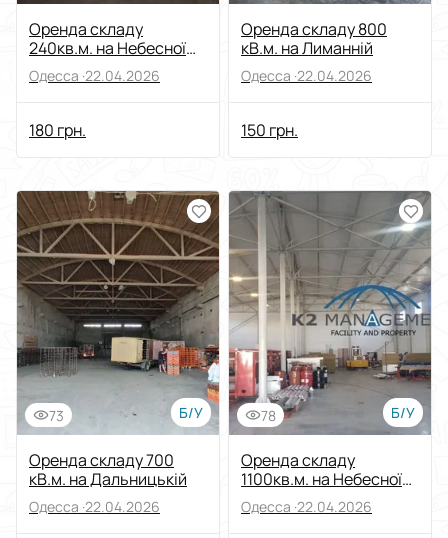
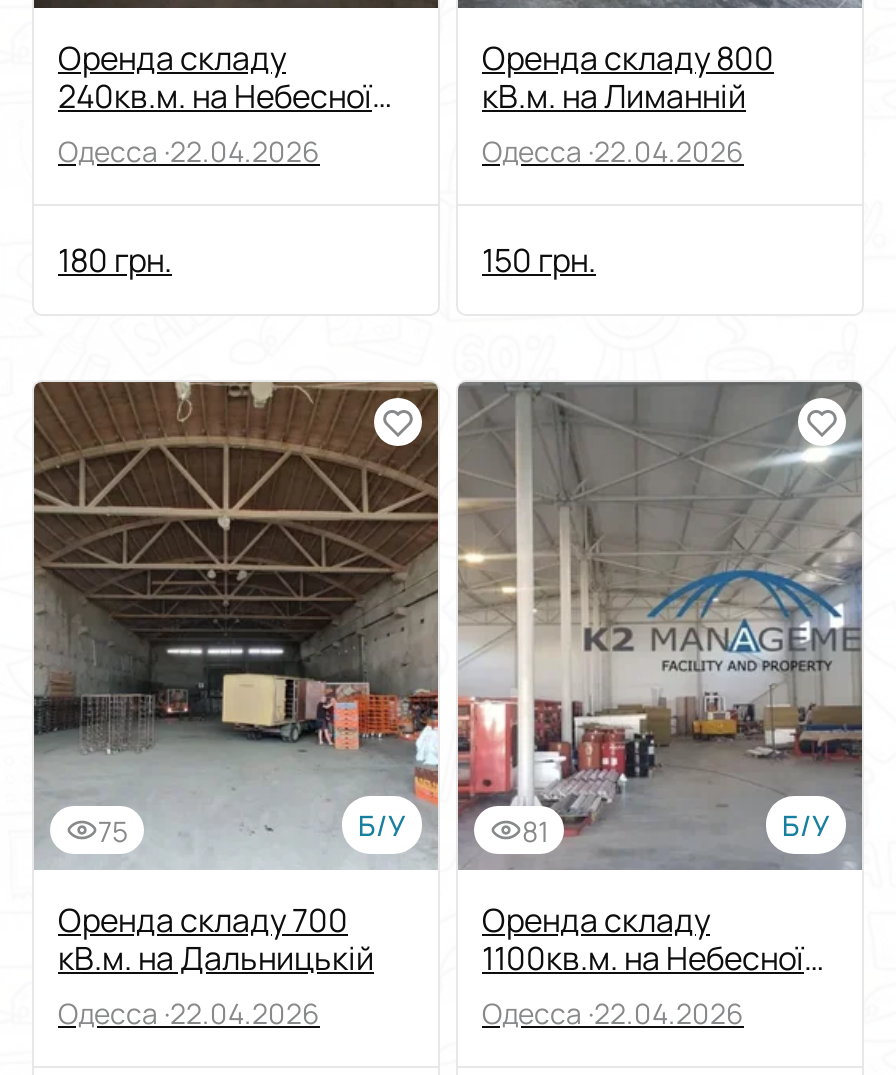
- 73
+ 75

- 78
+ 81
